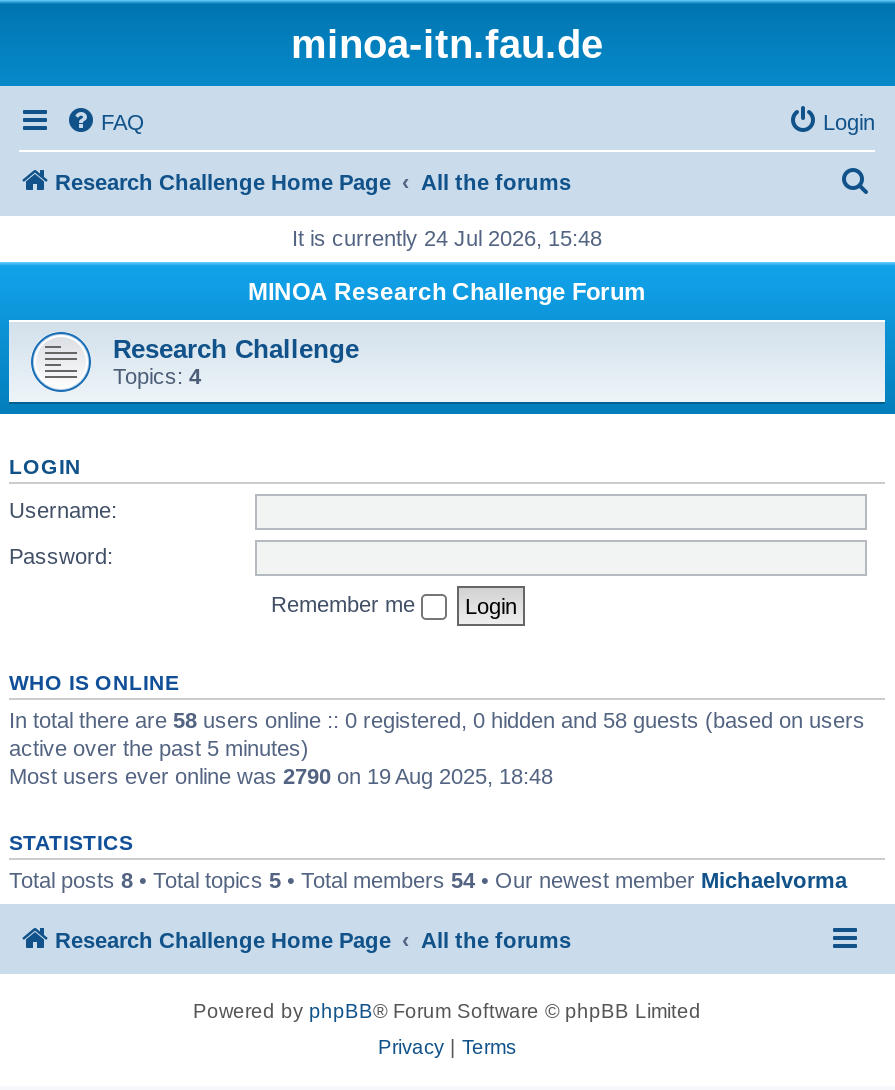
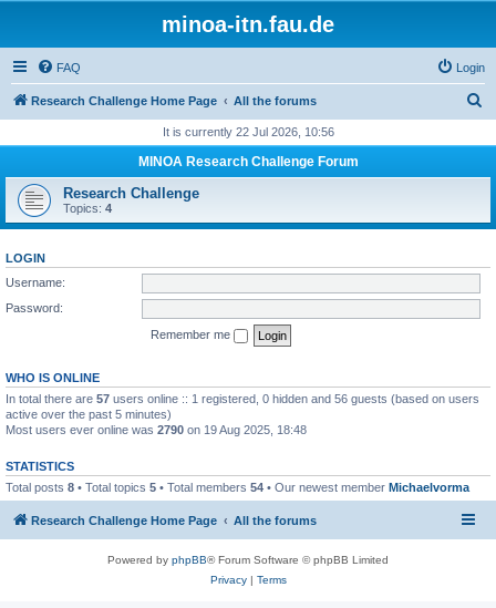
- It is currently 24 Jul 2026, 15:48
+ It is currently 22 Jul 2026, 10:56

- In total there are 58 users online :: 0 registered, 0 hidden and 58 guests (based on users
+ In total there are 57 users online :: 1 registered, 0 hidden and 56 guests (based on users
